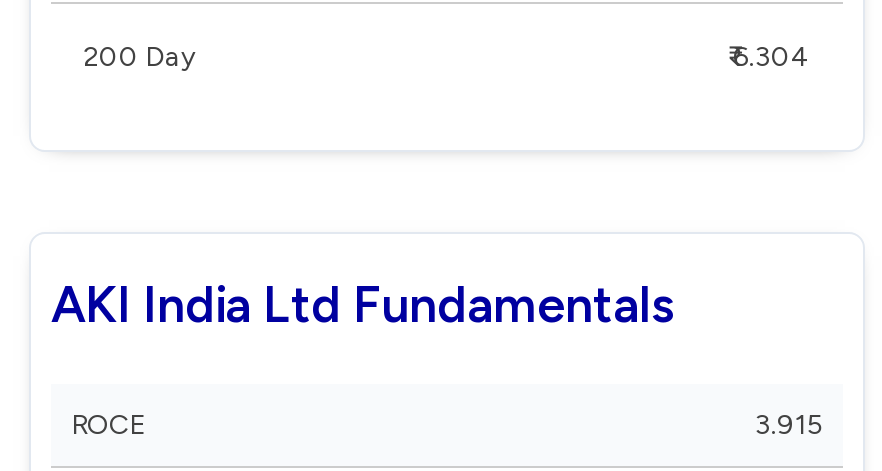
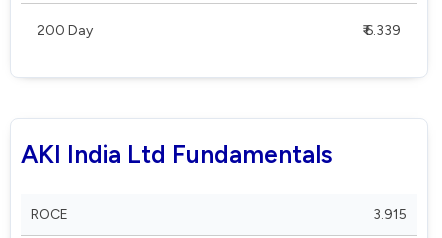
- ₹ 6.304
+ ₹ 6.339
